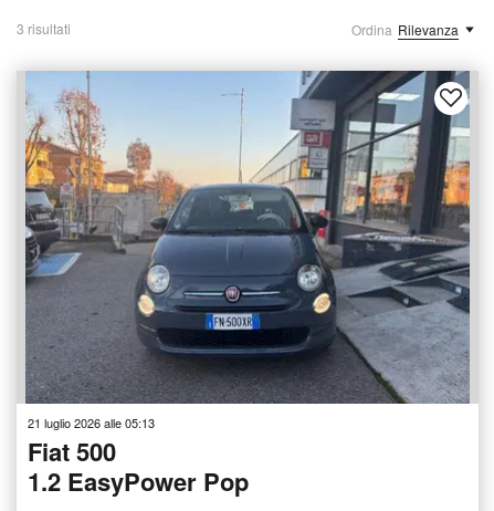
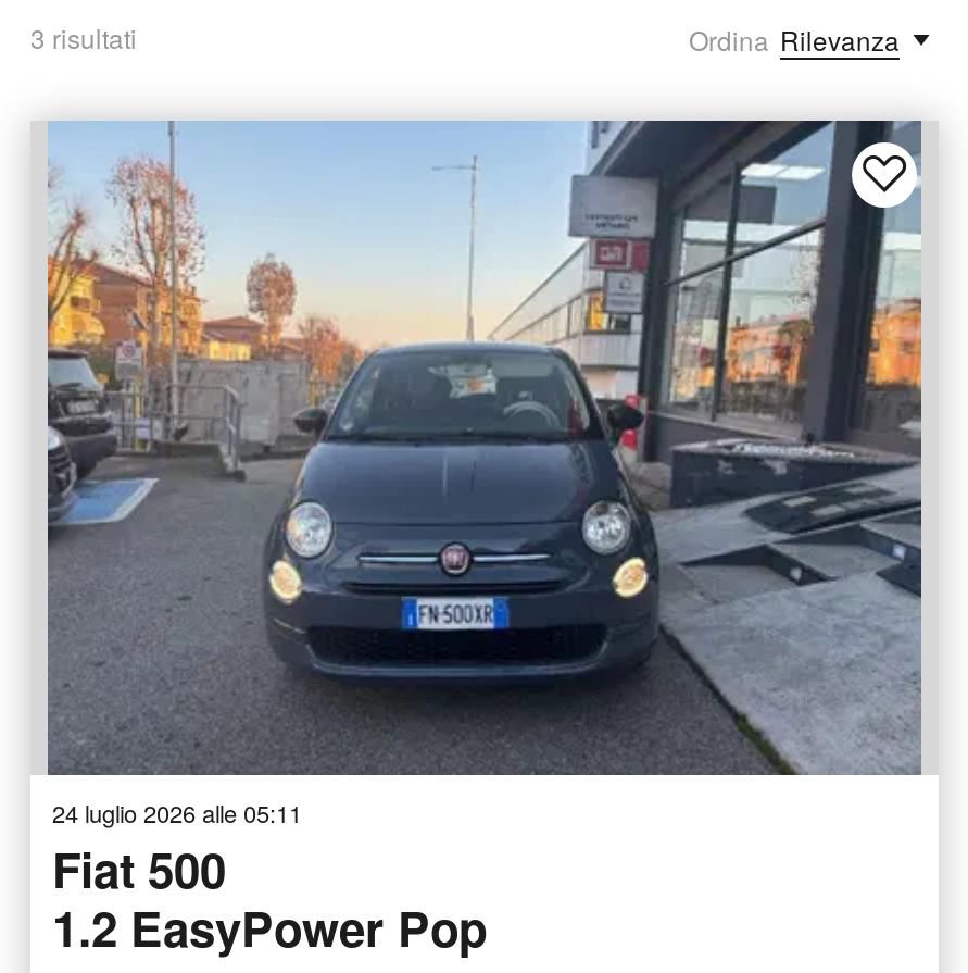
- 21 luglio 2026 alle 05:13
+ 24 luglio 2026 alle 05:11
